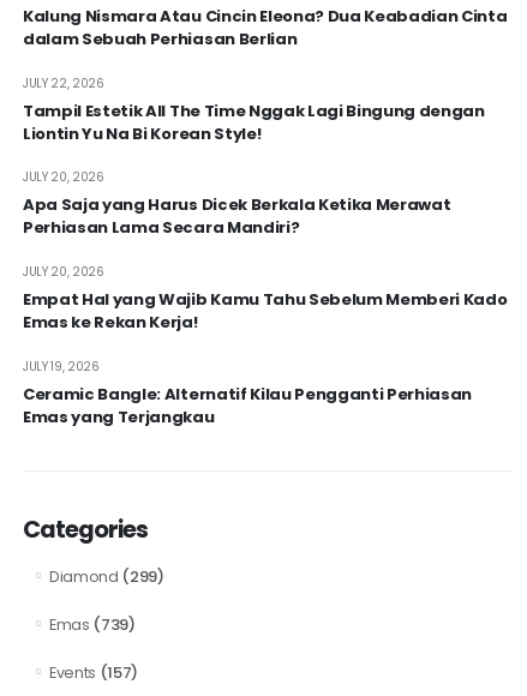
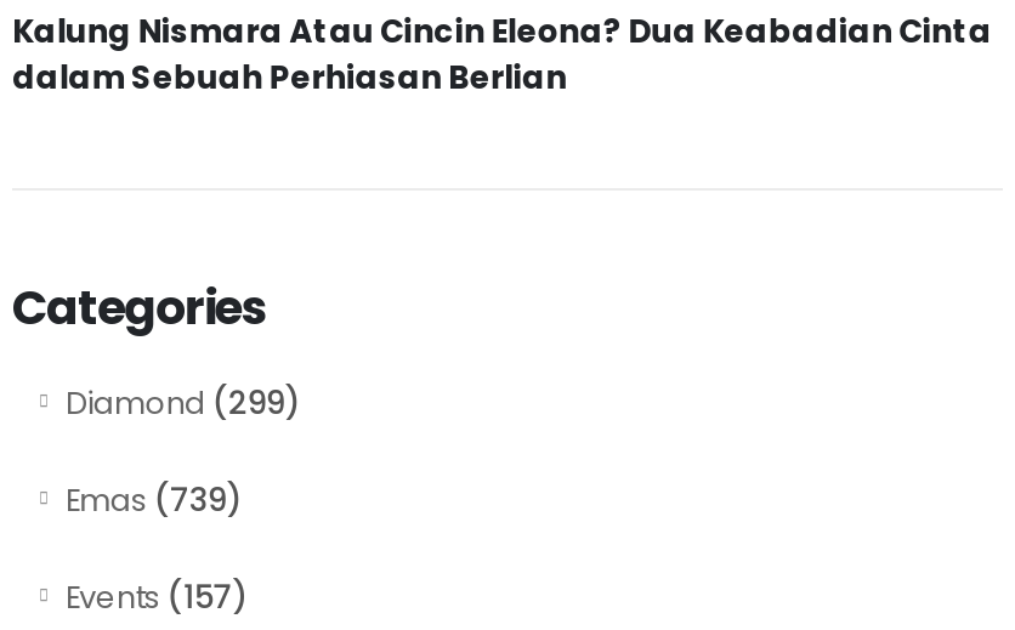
- JULY 22, 2026

- Tampil Estetik All The Time Nggak Lagi Bingung dengan
- Liontin Yu Na Bi Korean Style!

- JULY 20, 2026

- Apa Saja yang Harus Dicek Berkala Ketika Merawat
- Perhiasan Lama Secara Mandiri?

- JULY 20, 2026

- Empat Hal yang Wajib Kamu Tahu Sebelum Memberi Kado
- Emas ke Rekan Kerja!

- JULY 19, 2026

- Ceramic Bangle: Alternatif Kilau Pengganti Perhiasan
- Emas yang Terjangkau
